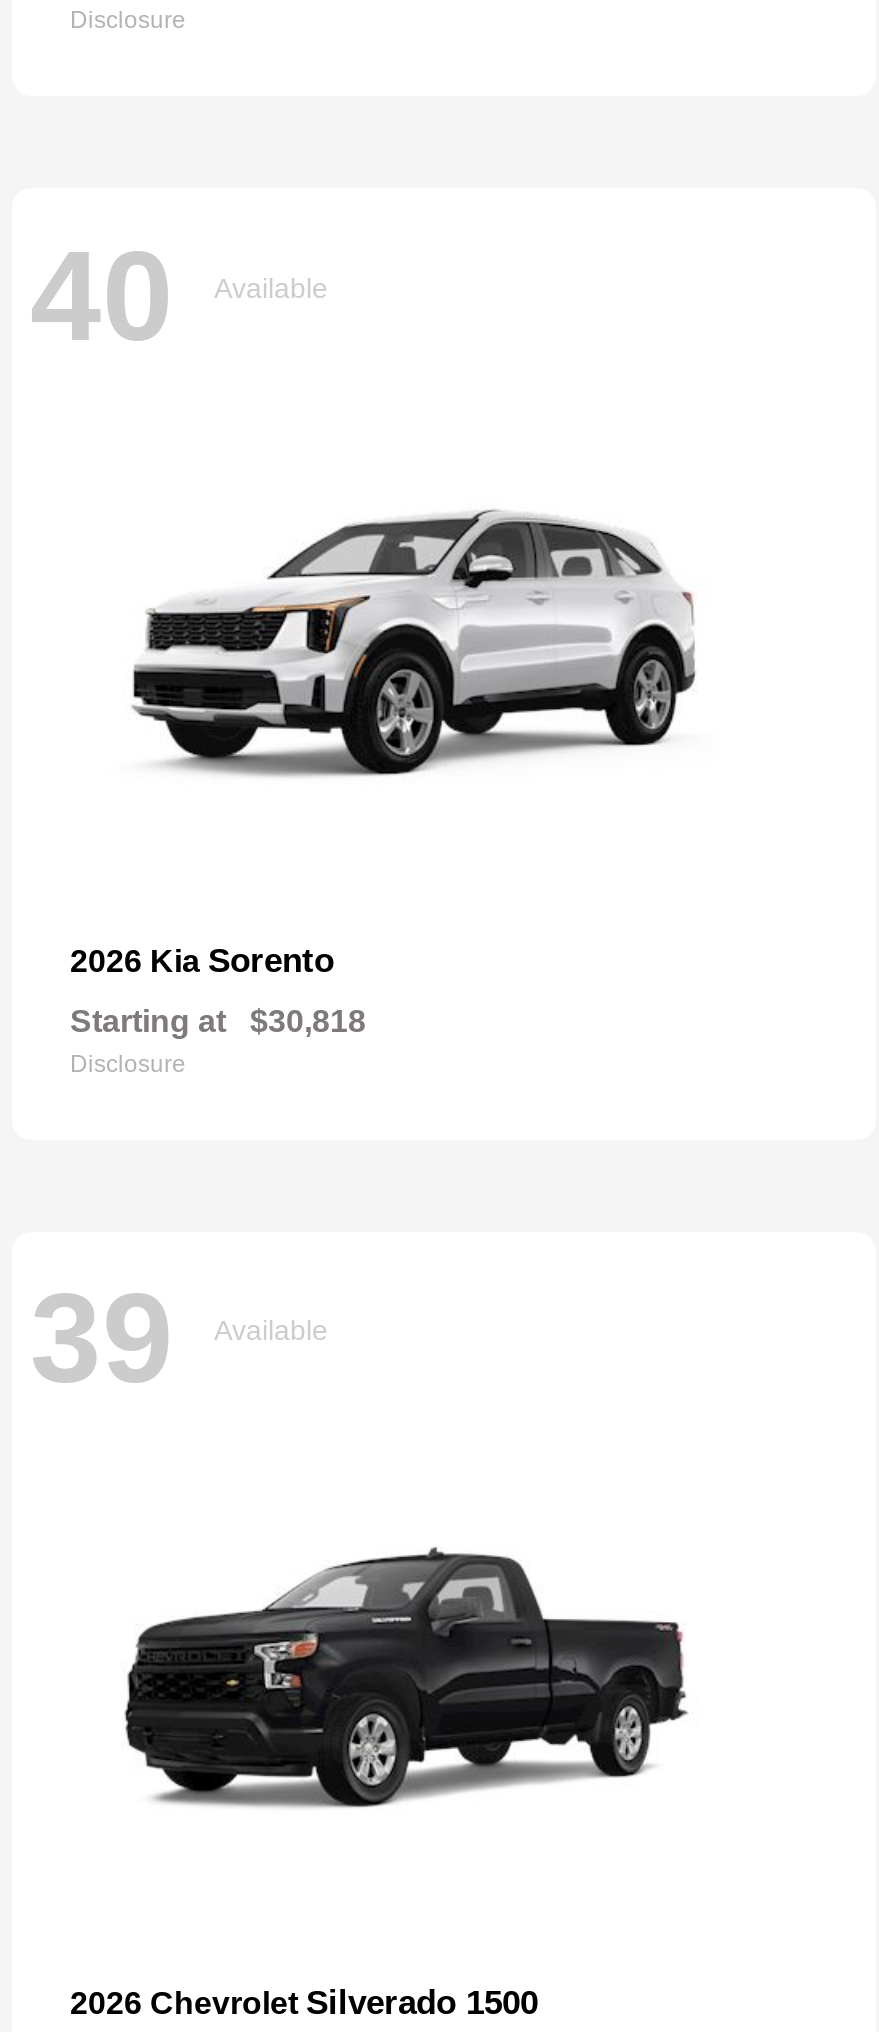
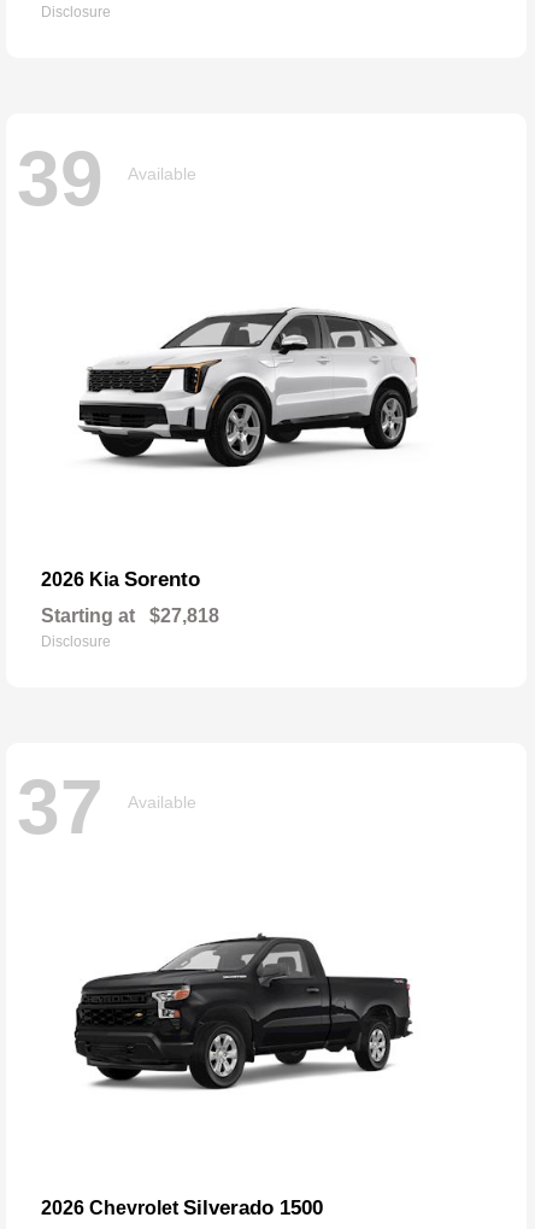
- 40 Available
+ 39 Available

- Starting at $30,818
+ Starting at $27,818

- 39 Available
+ 37 Available
